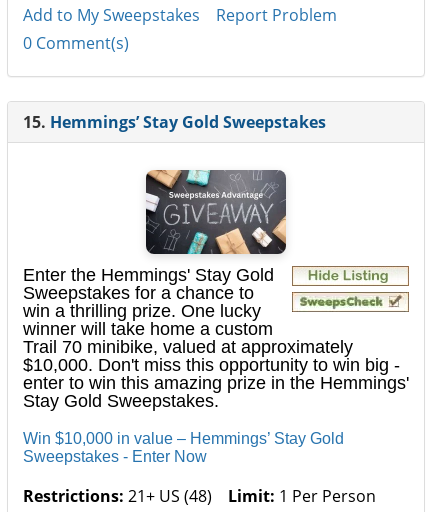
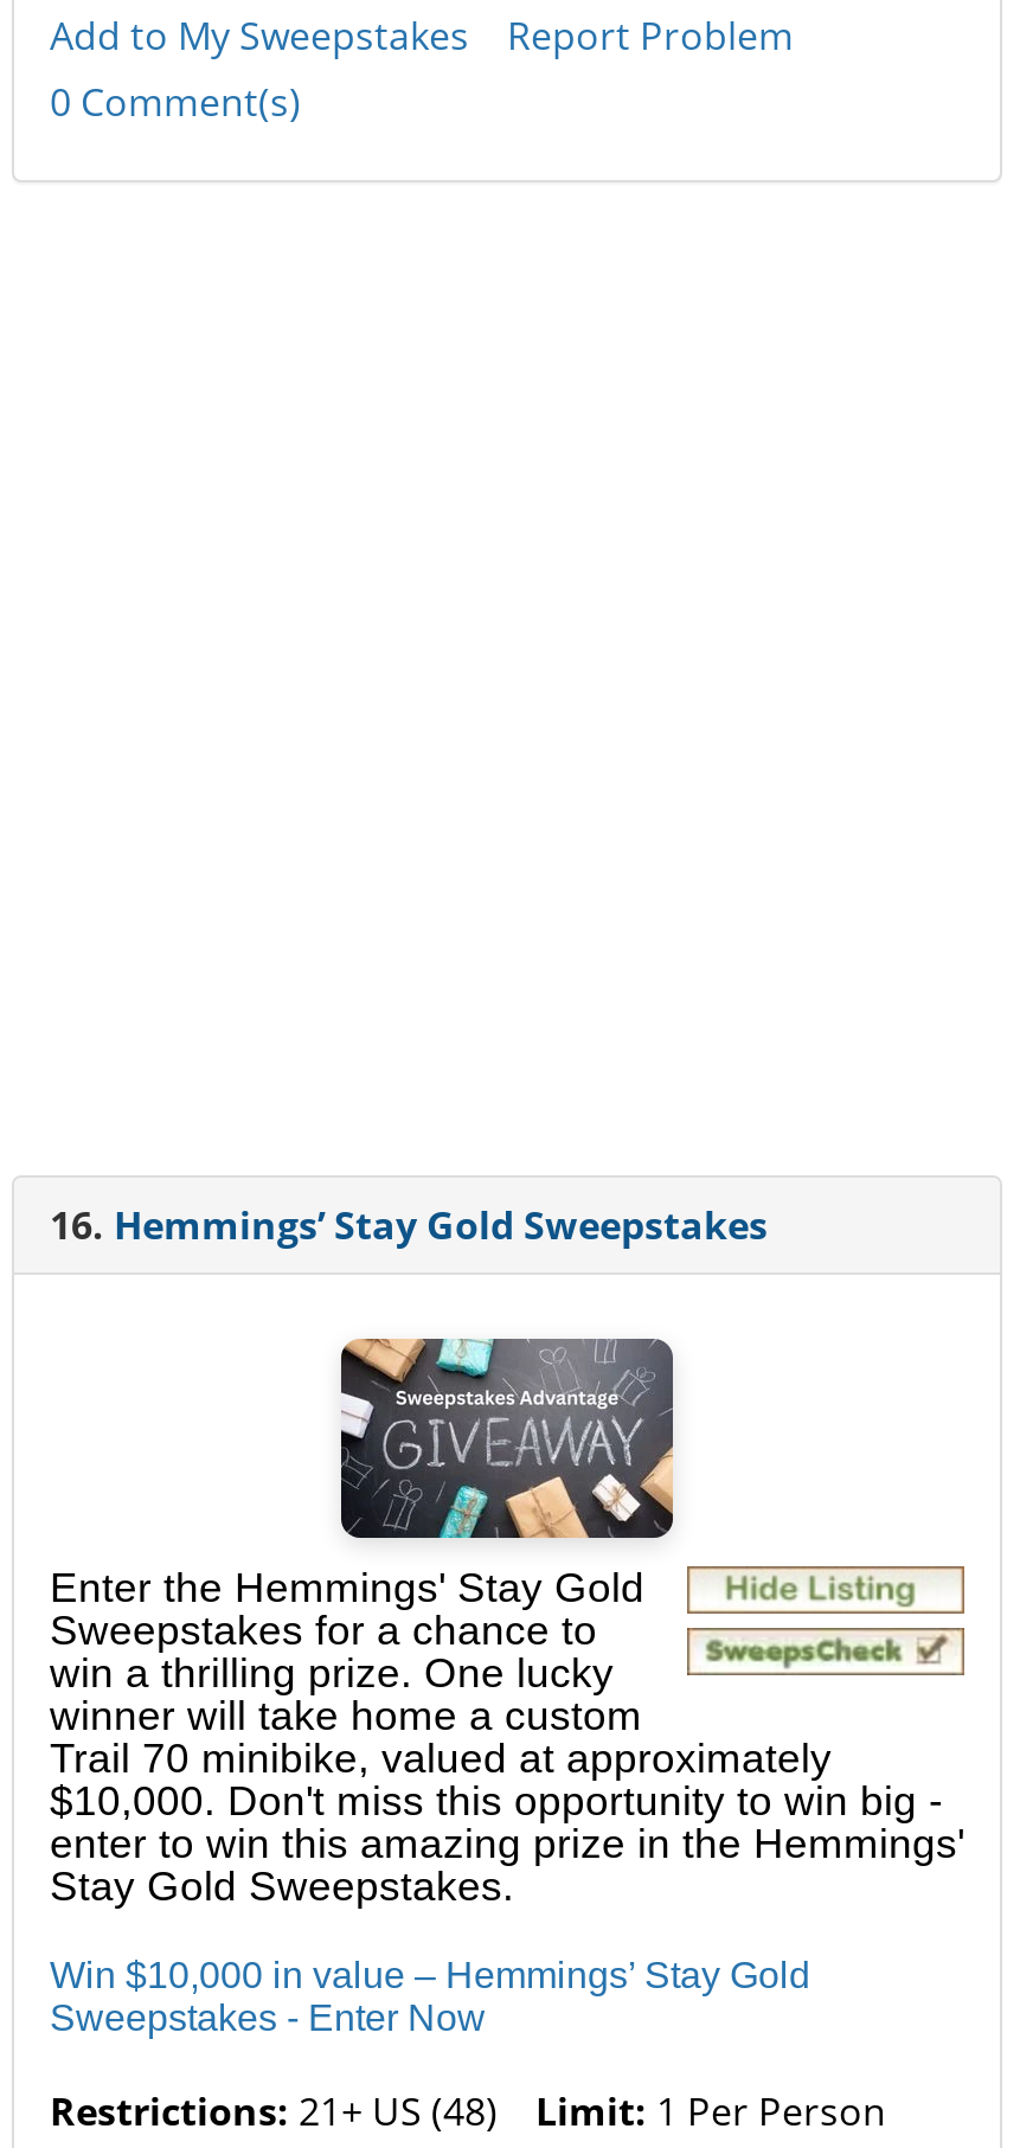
- 15. Hemmings’ Stay Gold Sweepstakes
+ 16. Hemmings’ Stay Gold Sweepstakes
